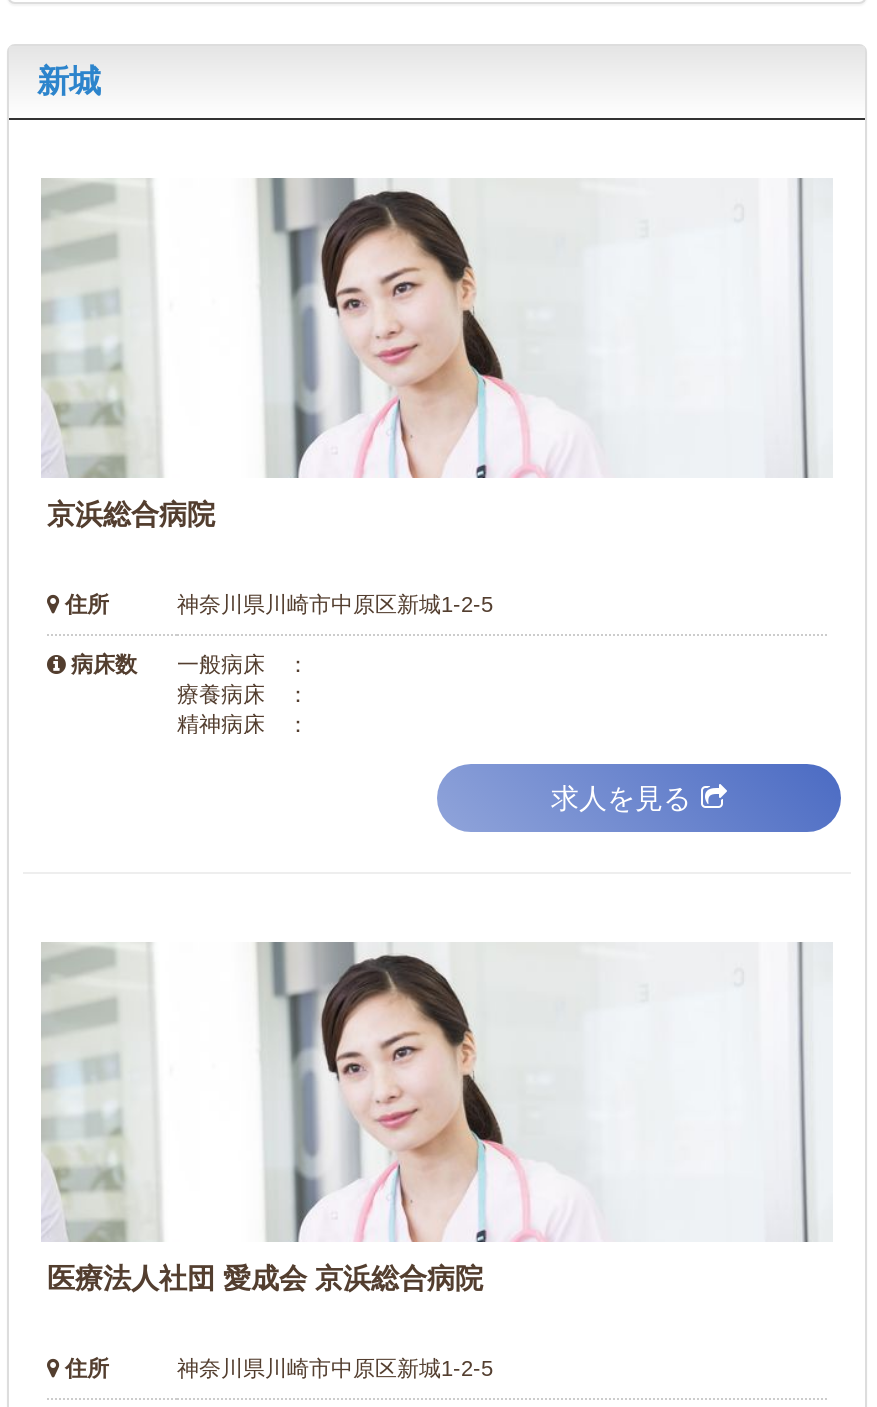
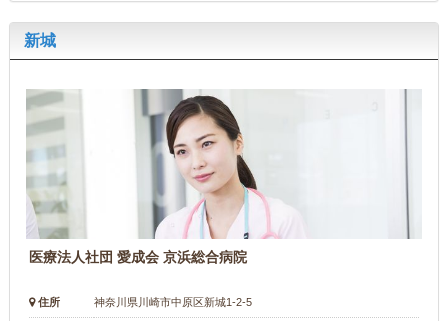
- 京浜総合病院
- 住所
- 神奈川県川崎市中原区新城1-2-5
- 病床数
- 一般病床 ：
- 療養病床 ：
- 精神病床 ：
- 求人を見る
